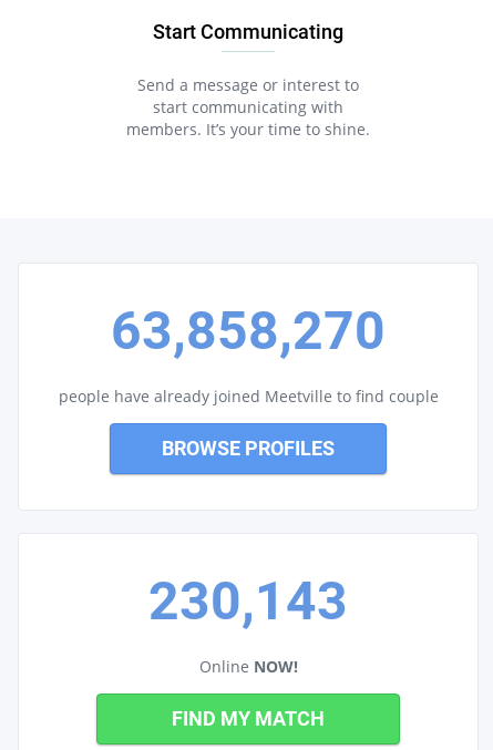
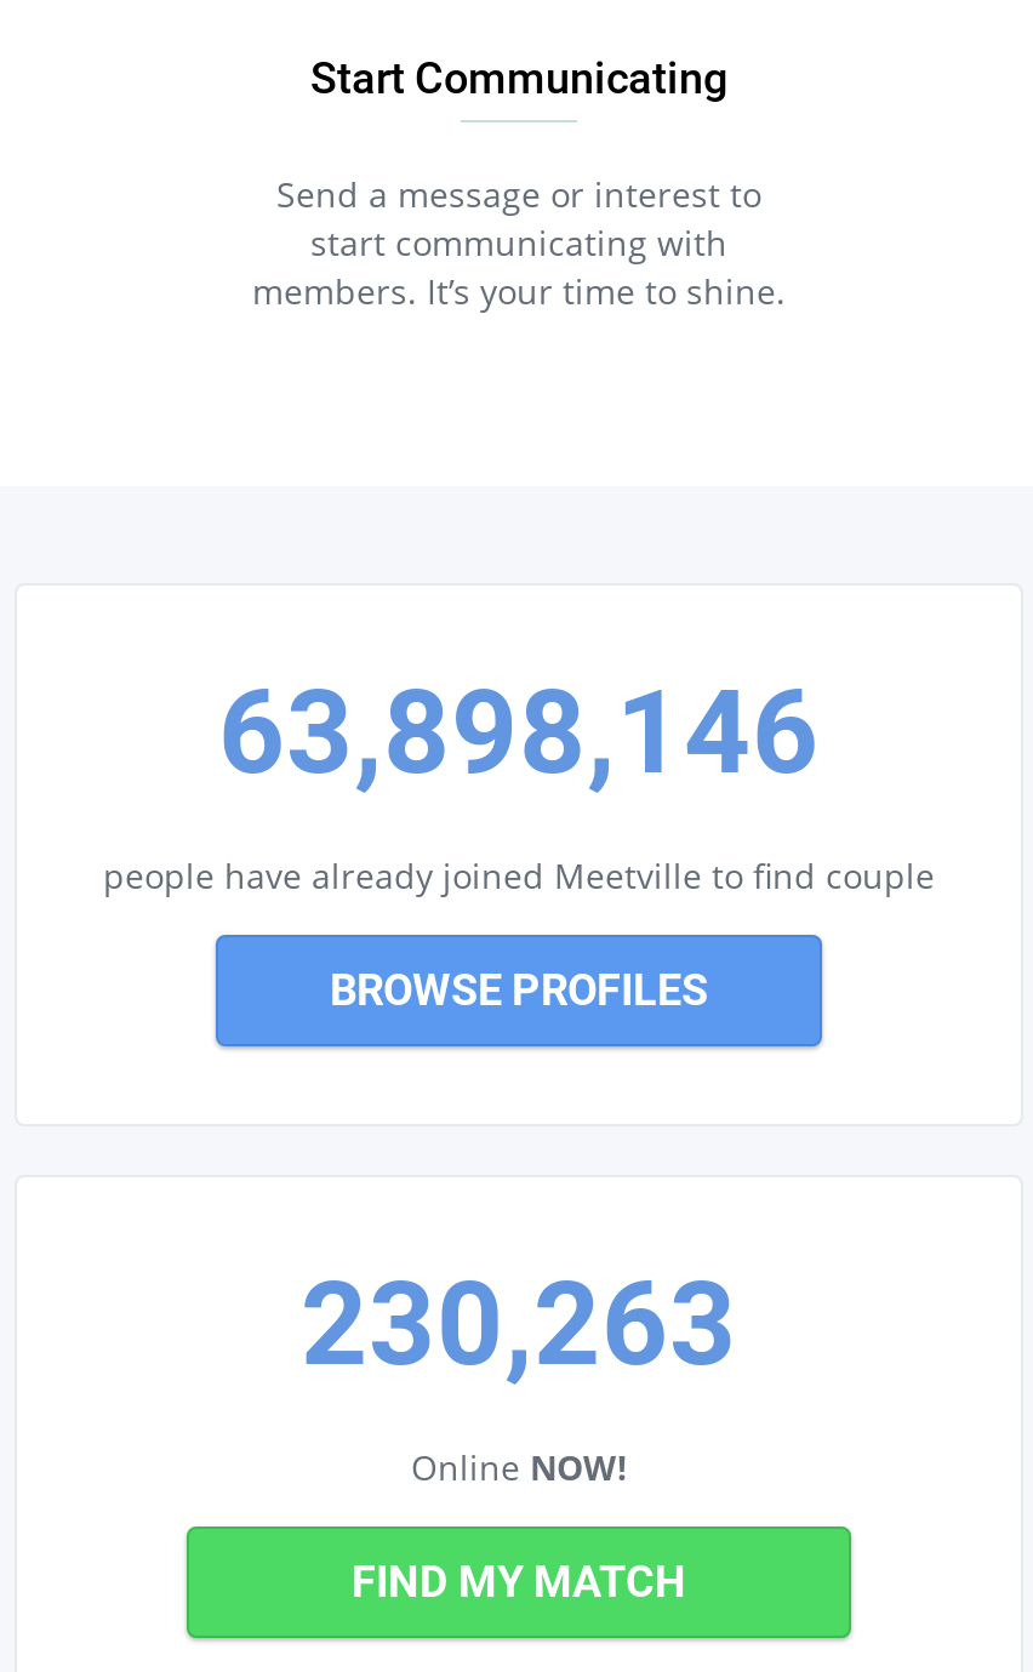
- 63,858,270
+ 63,898,146

- 230,143
+ 230,263
